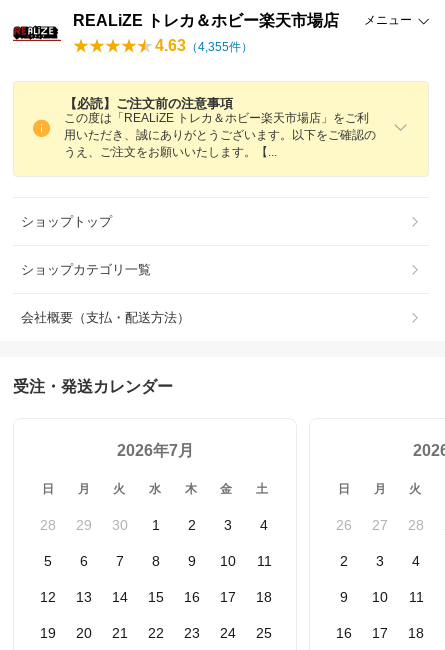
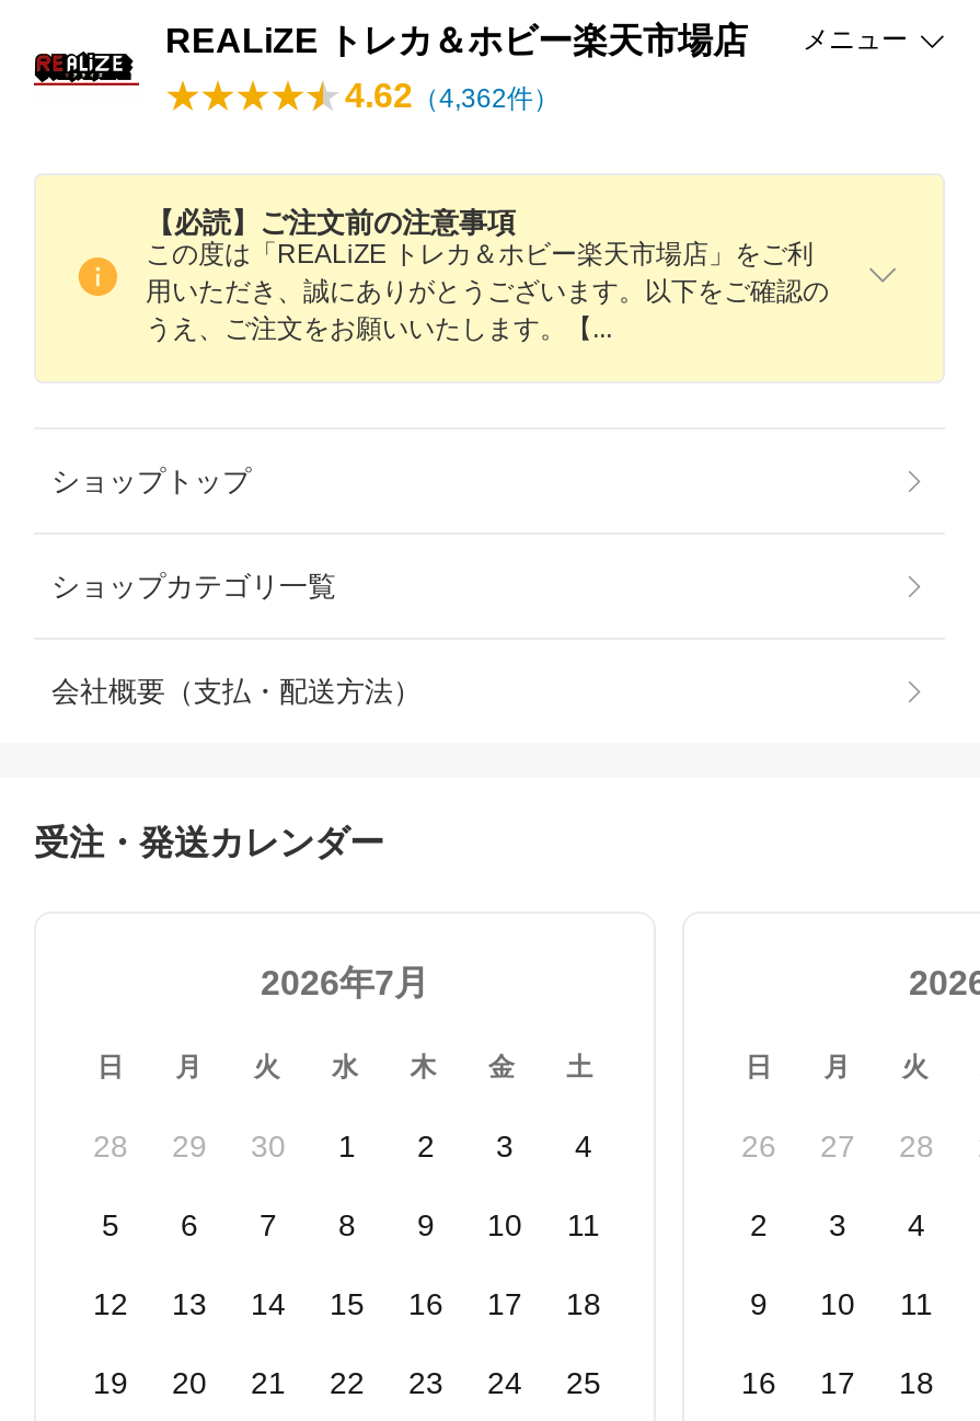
- 4.63（4,355件）
+ 4.62（4,362件）
